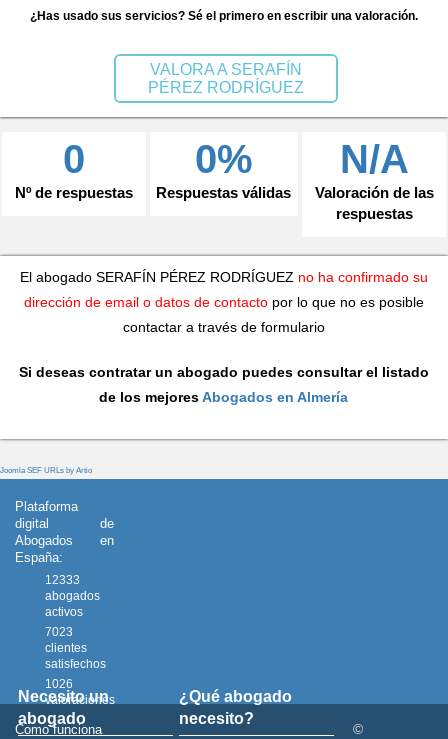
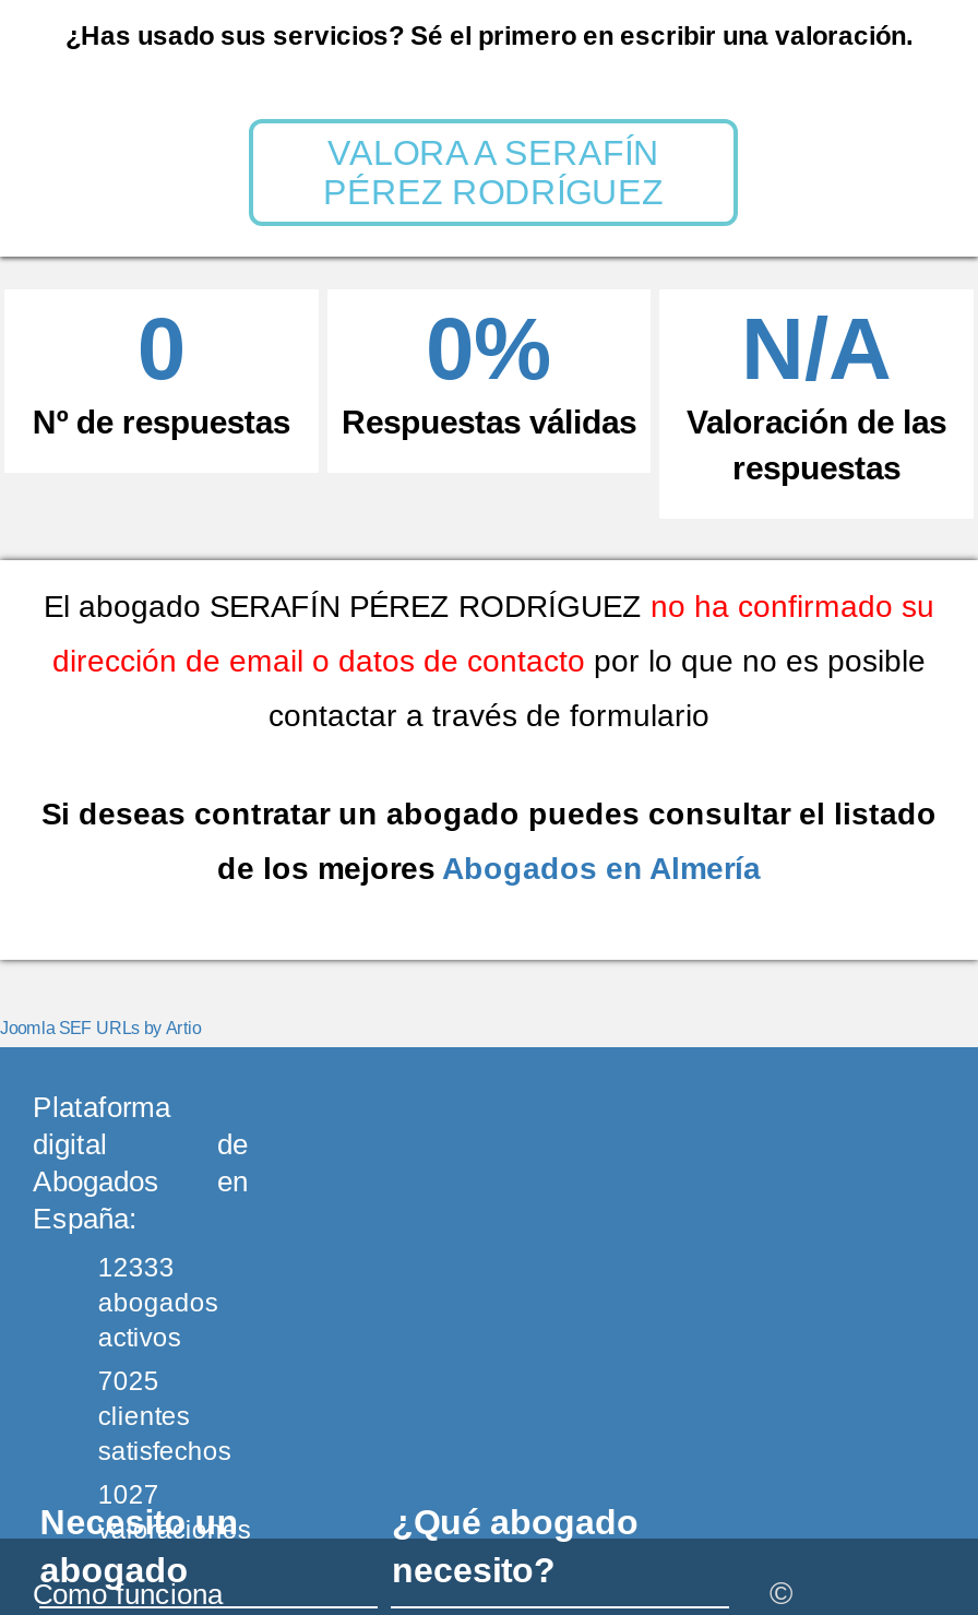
- 7023
+ 7025

- 1026
+ 1027
